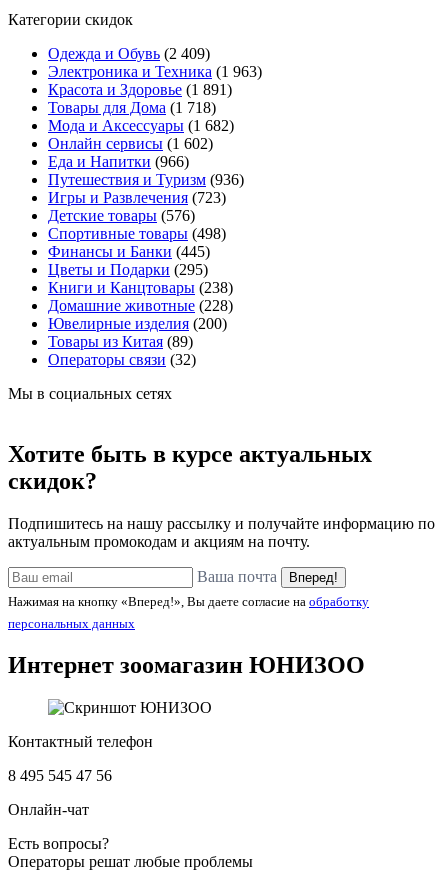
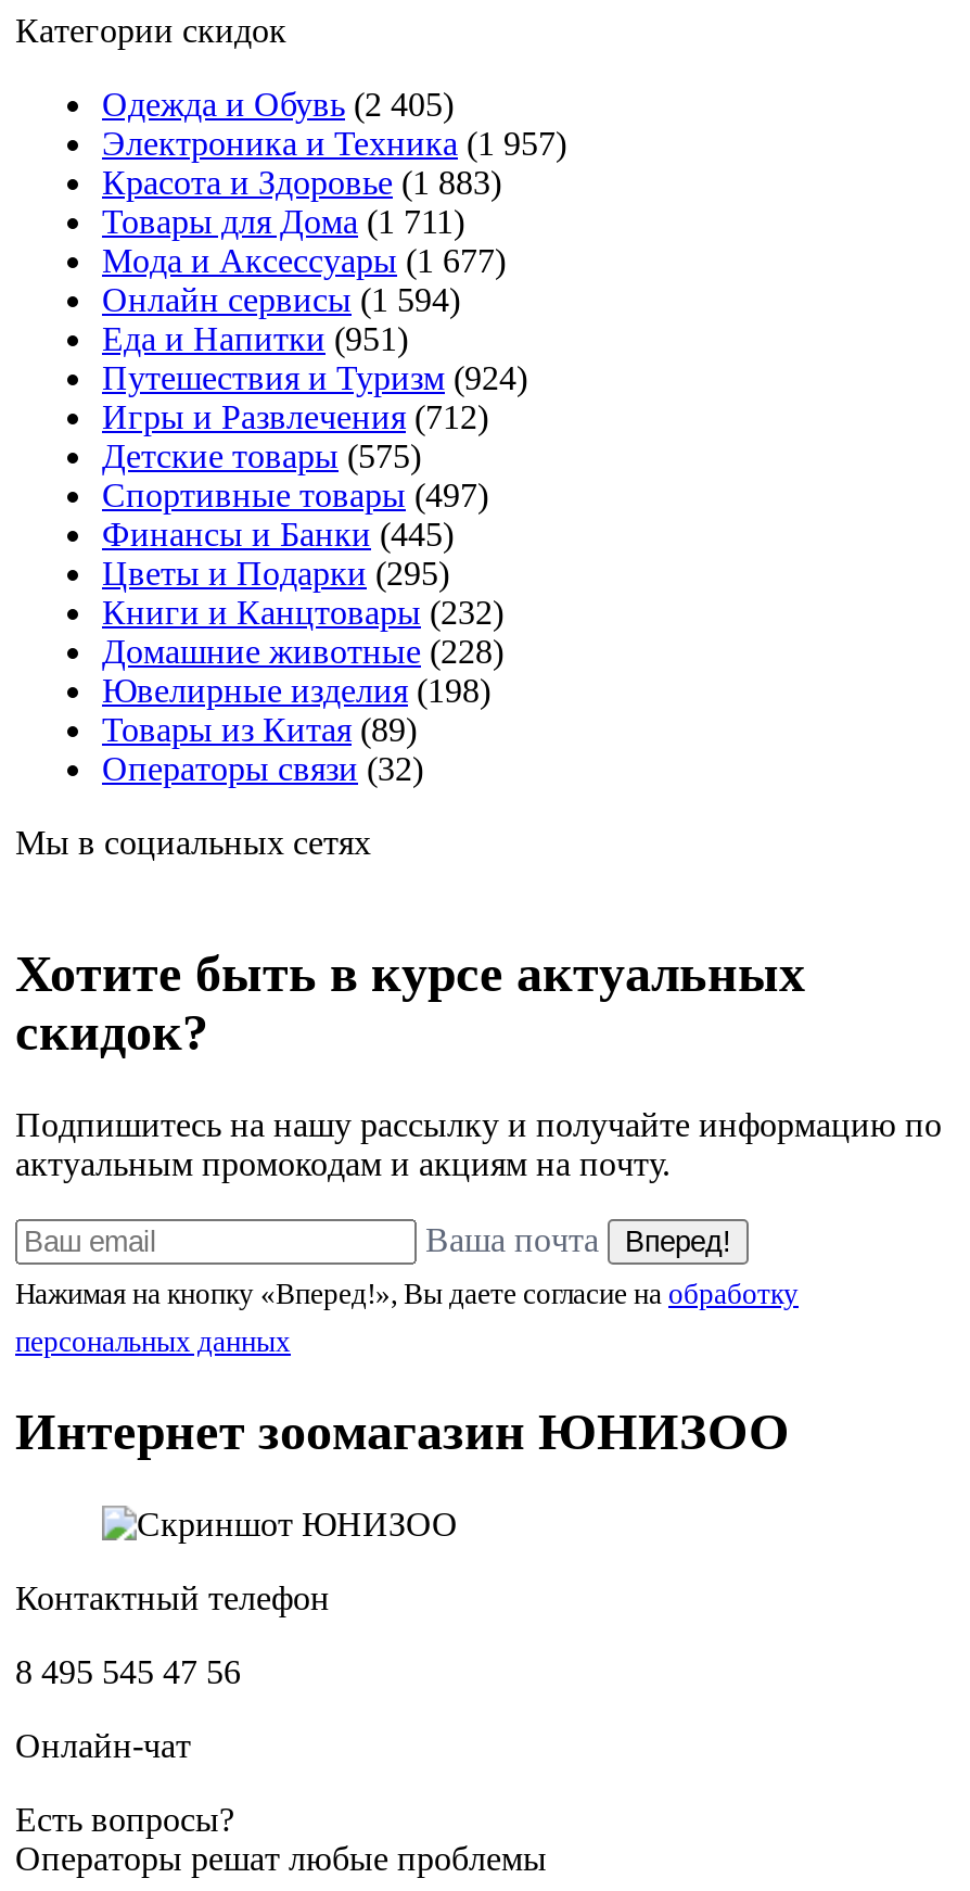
- Одежда и Обувь (2 409)
+ Одежда и Обувь (2 405)

- Электроника и Техника (1 963)
+ Электроника и Техника (1 957)

- Красота и Здоровье (1 891)
+ Красота и Здоровье (1 883)

- Товары для Дома (1 718)
+ Товары для Дома (1 711)

- Мода и Аксессуары (1 682)
+ Мода и Аксессуары (1 677)

- Онлайн сервисы (1 602)
+ Онлайн сервисы (1 594)

- Еда и Напитки (966)
+ Еда и Напитки (951)

- Путешествия и Туризм (936)
+ Путешествия и Туризм (924)

- Игры и Развлечения (723)
+ Игры и Развлечения (712)

- Детские товары (576)
+ Детские товары (575)

- Спортивные товары (498)
+ Спортивные товары (497)

- Книги и Канцтовары (238)
+ Книги и Канцтовары (232)

- Ювелирные изделия (200)
+ Ювелирные изделия (198)
